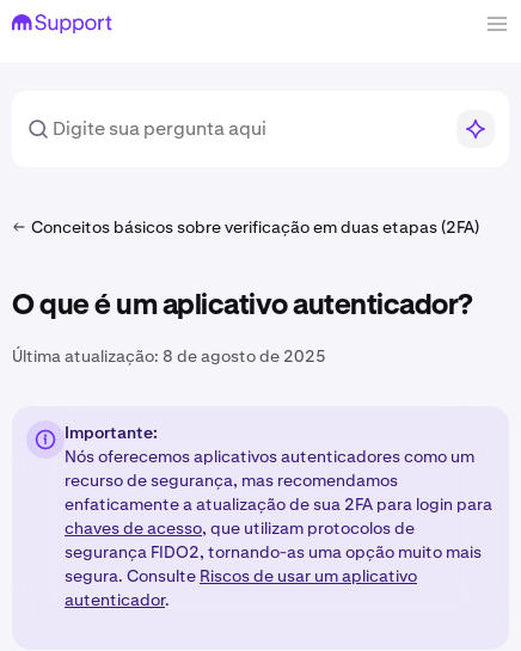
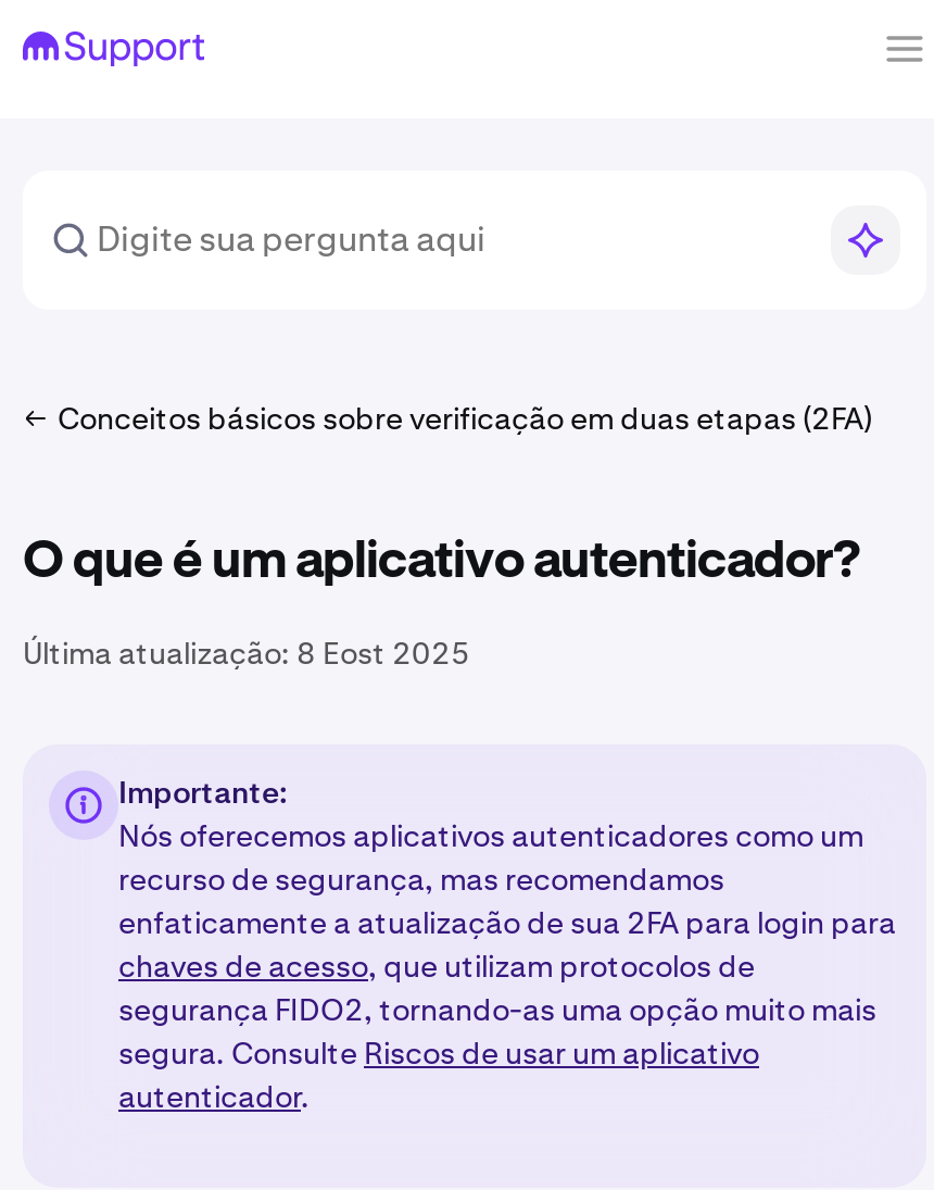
- Última atualização: 8 de agosto de 2025
+ Última atualização: 8 Eost 2025
